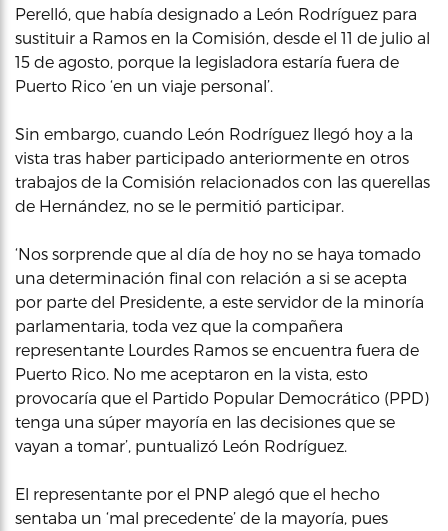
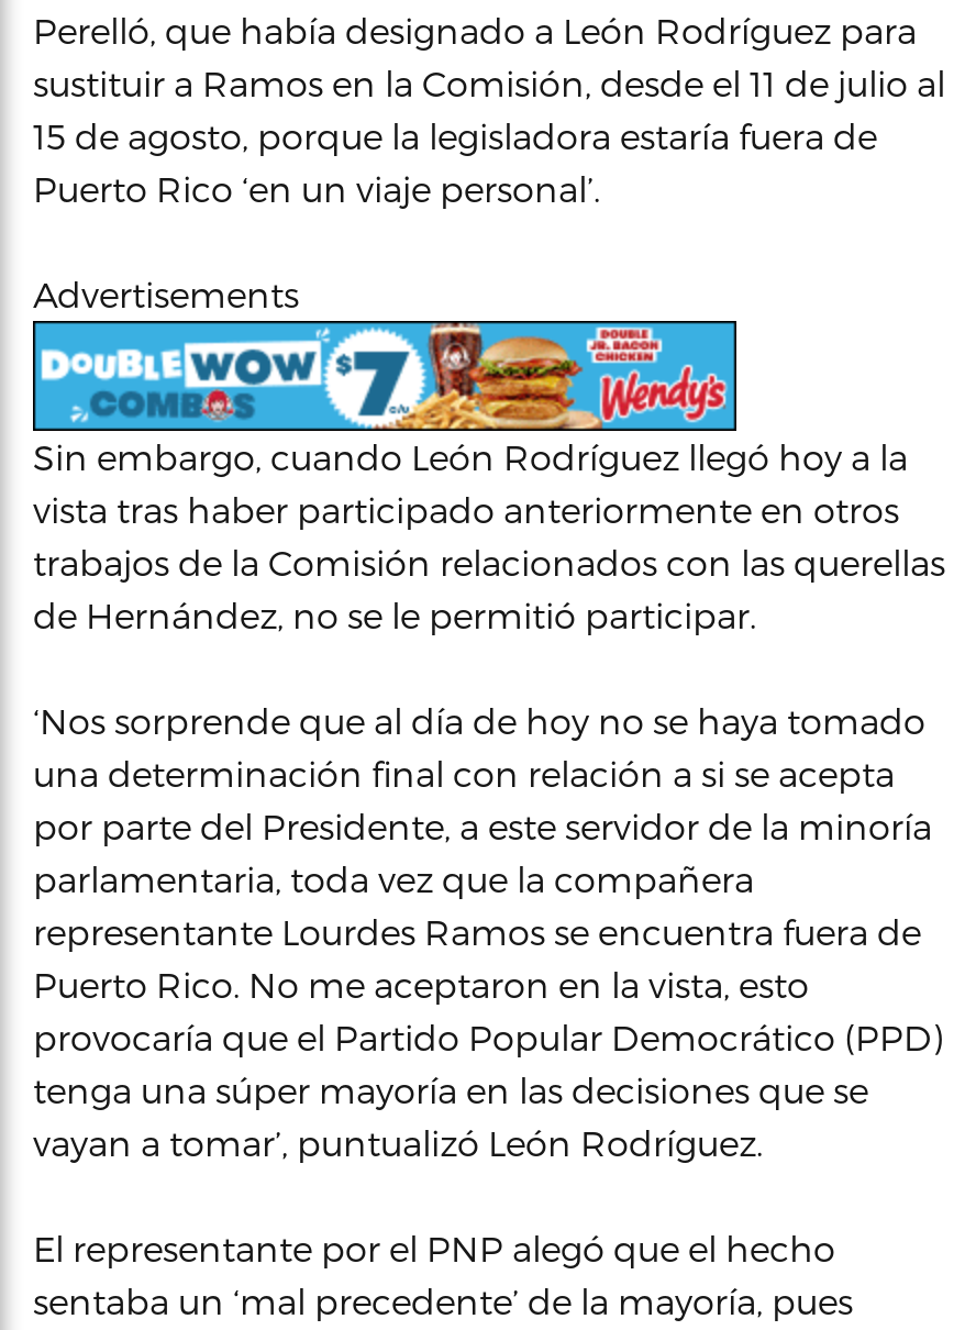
+ [image]

+ Advertisements
